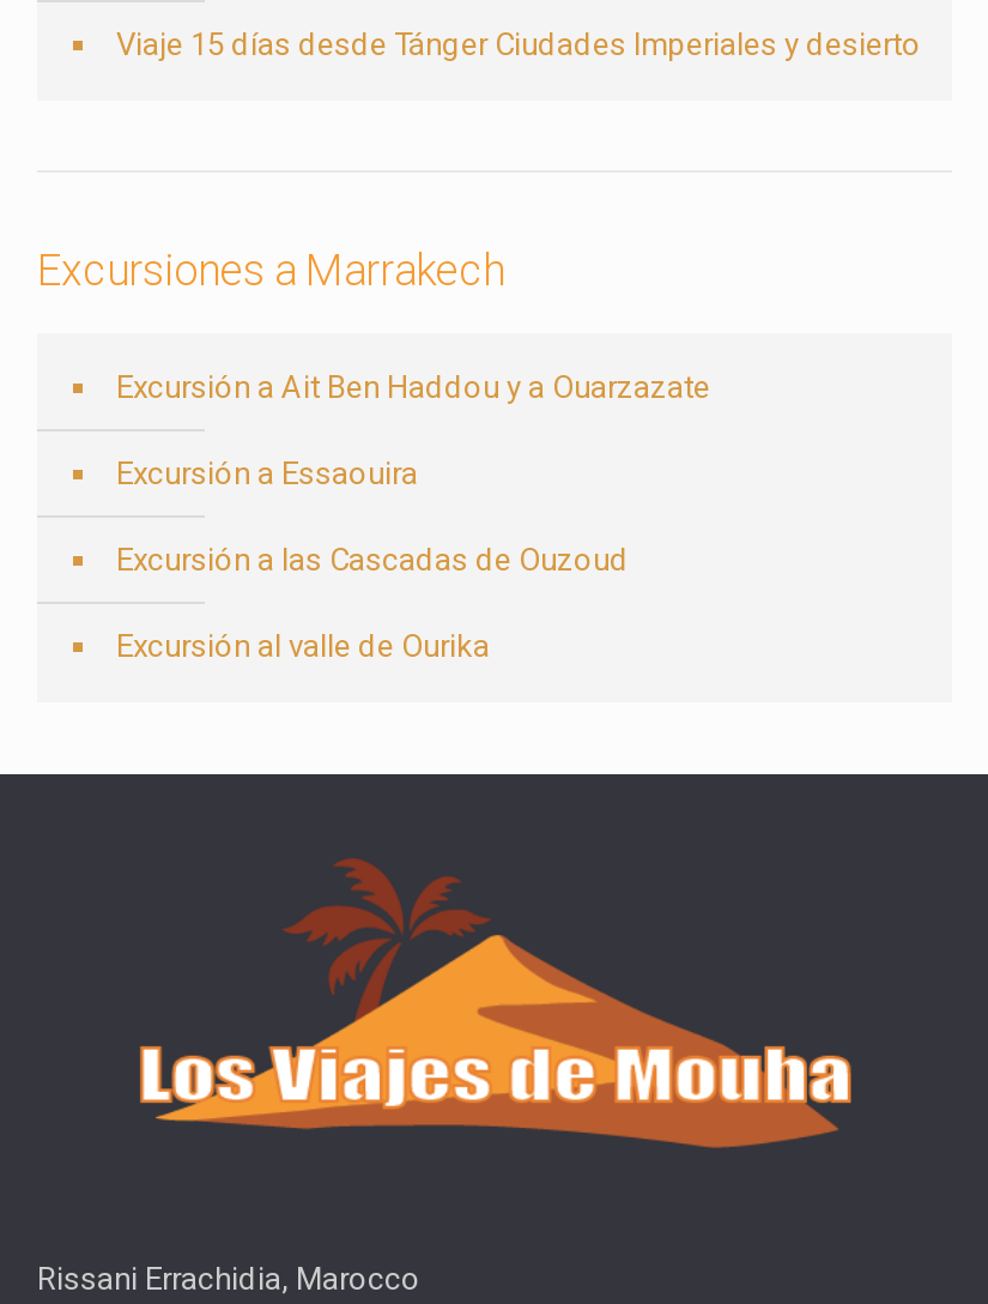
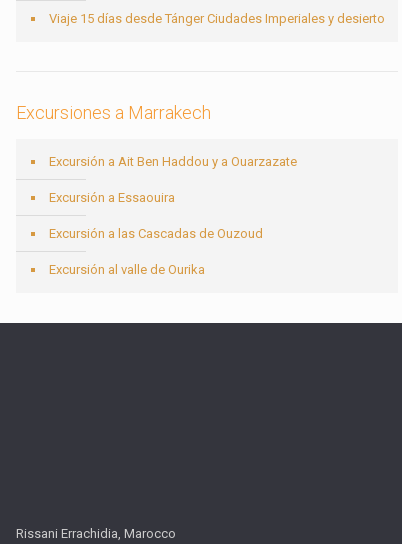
- [image]
